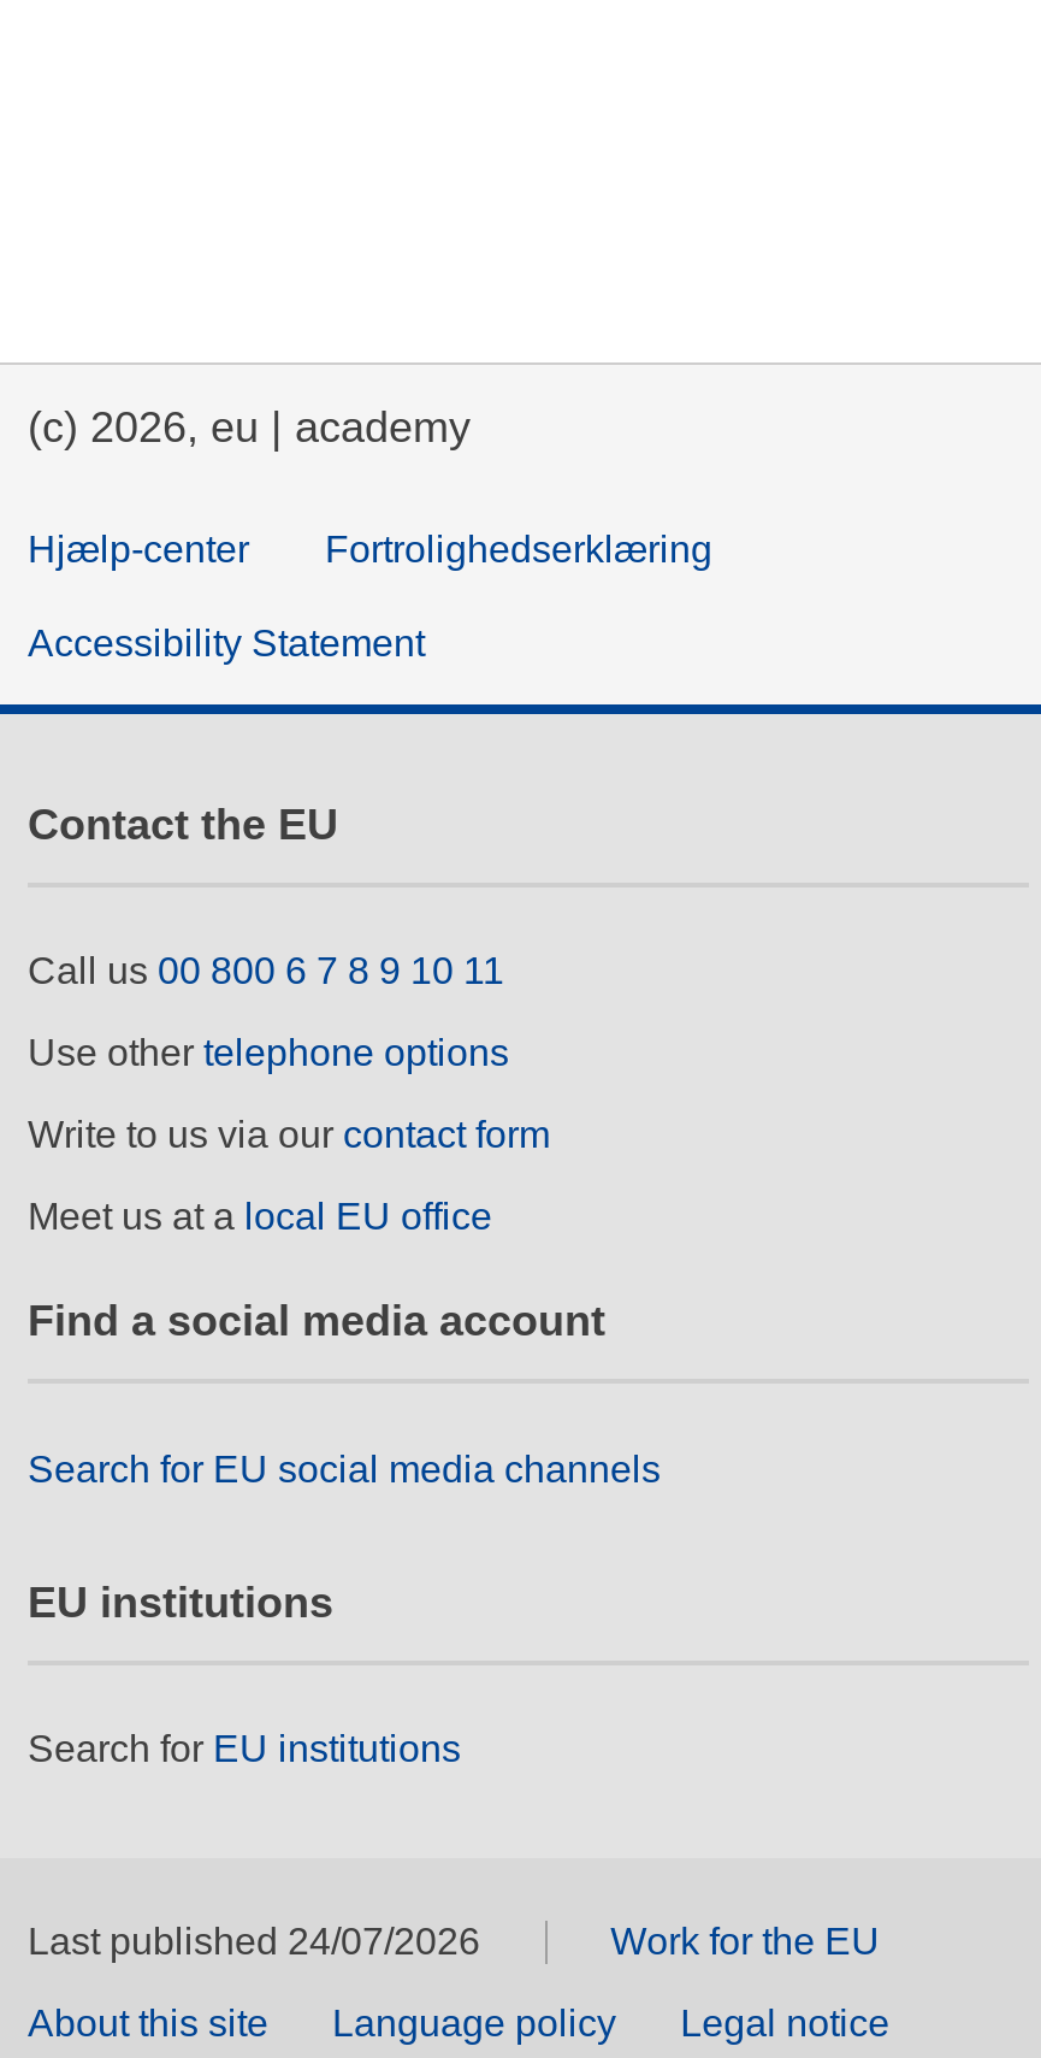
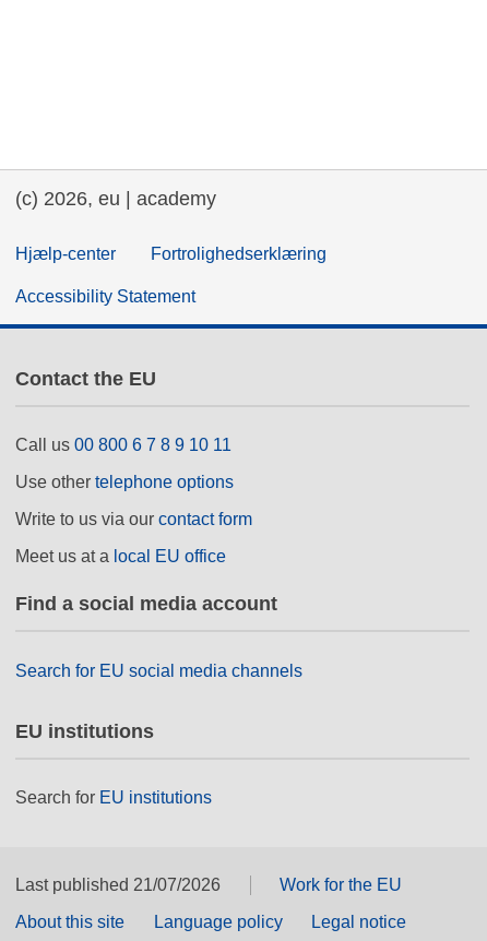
- Last published 24/07/2026
+ Last published 21/07/2026
